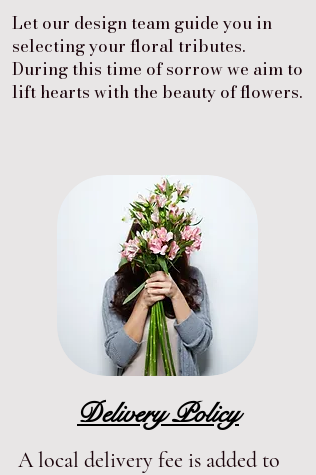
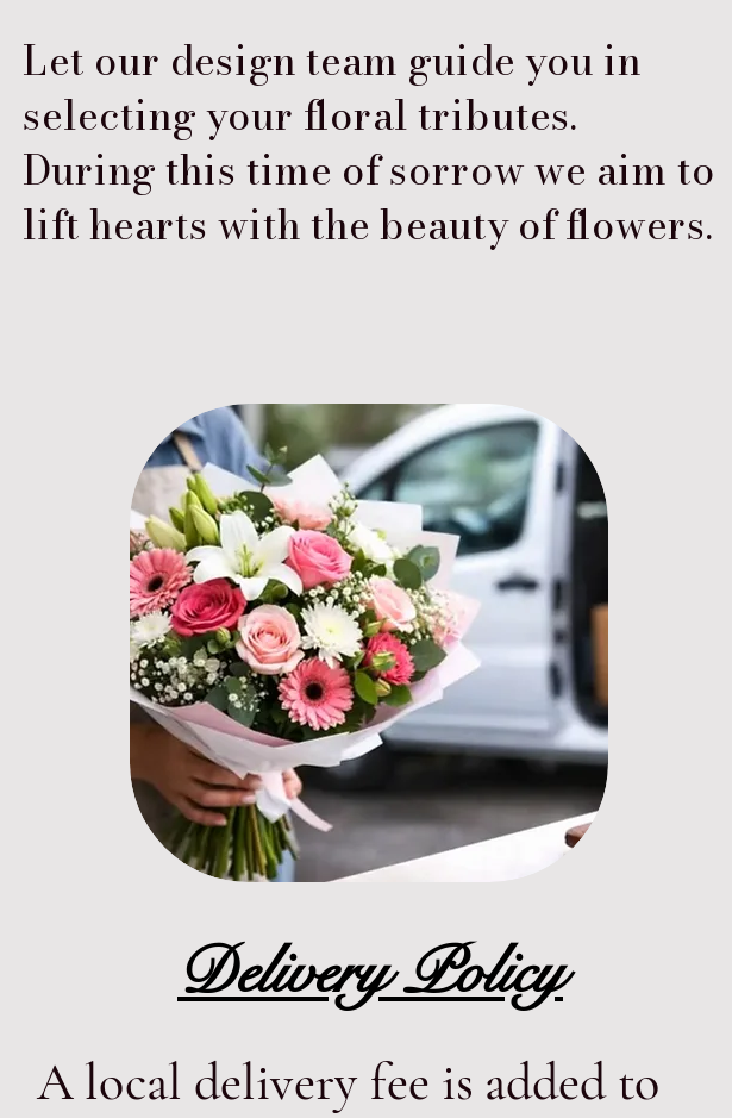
- [image]
+ [image]
